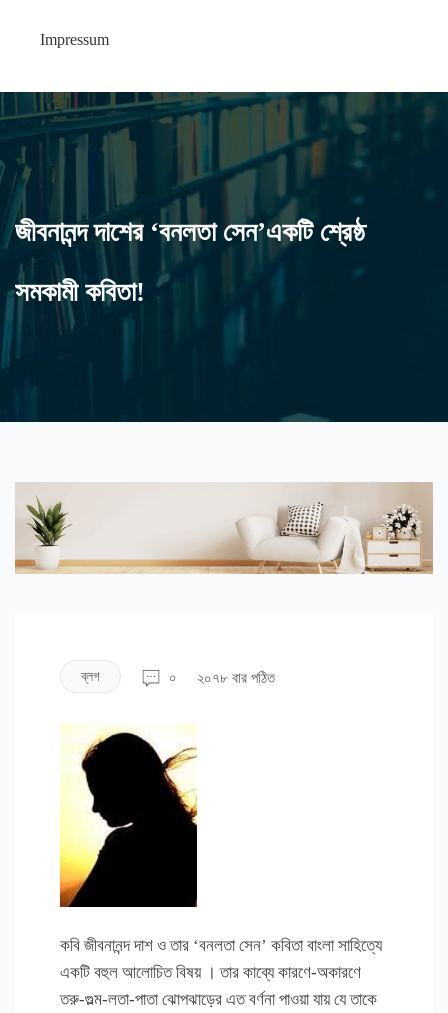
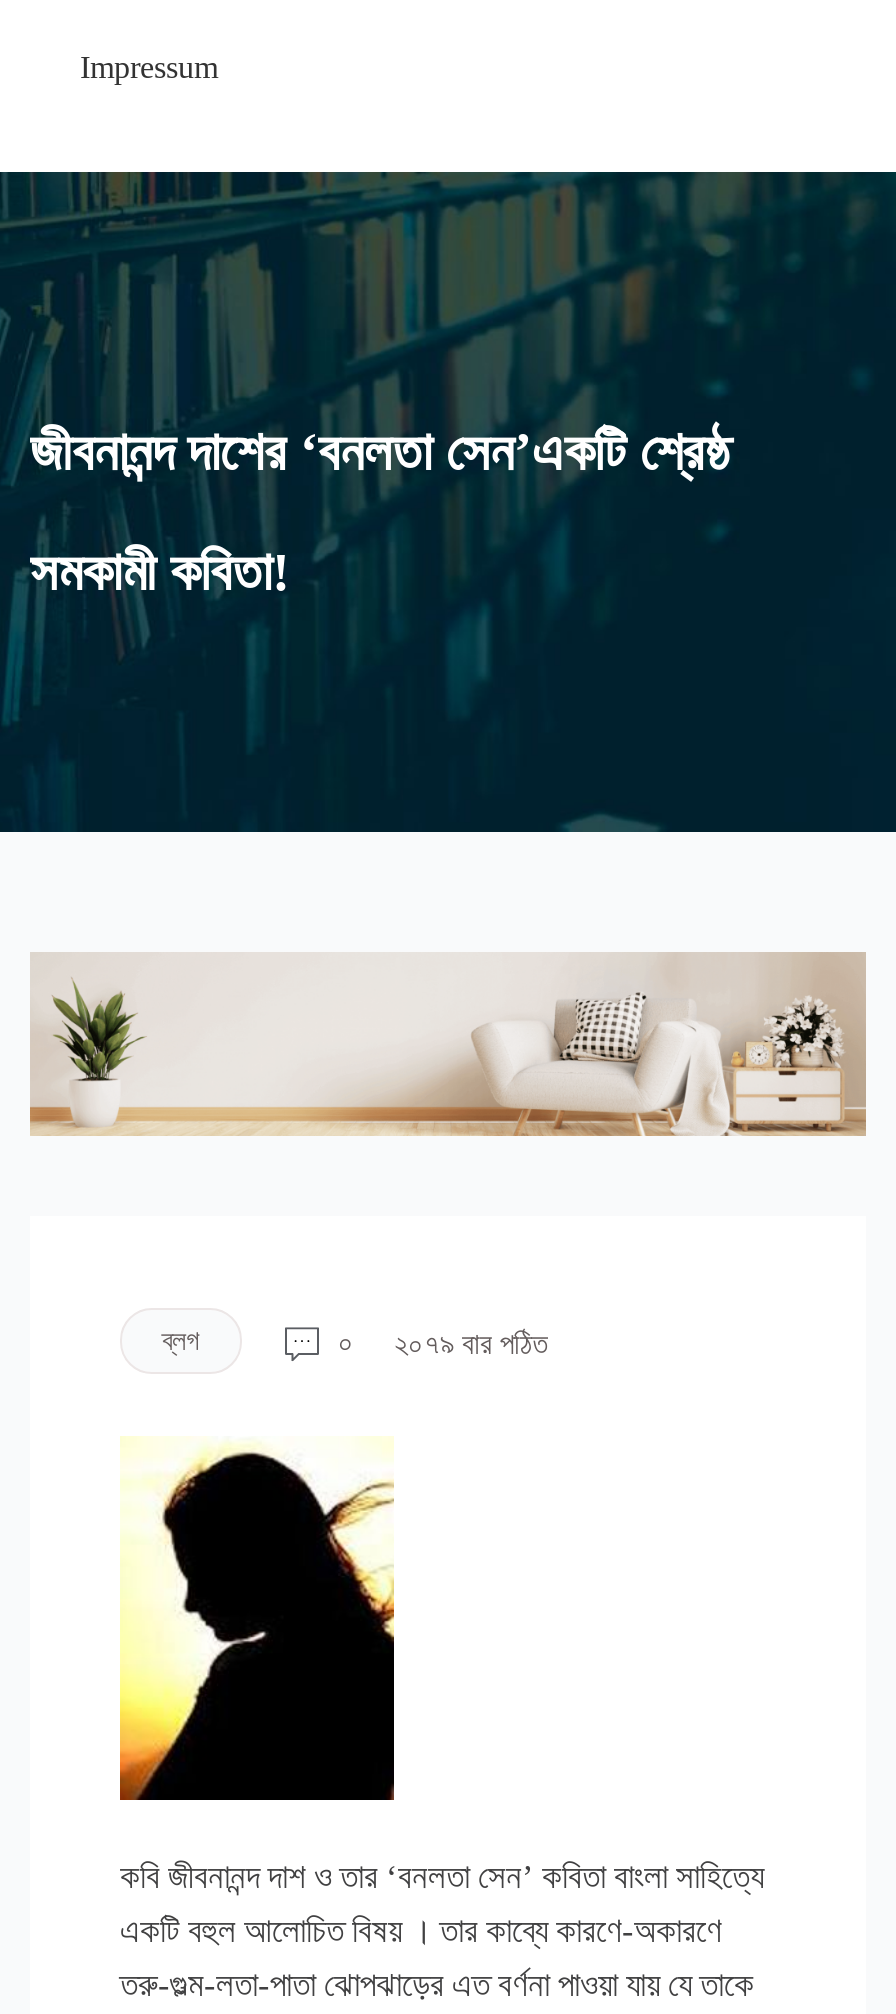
- ২০৭৮ বার পঠিত
+ ২০৭৯ বার পঠিত
